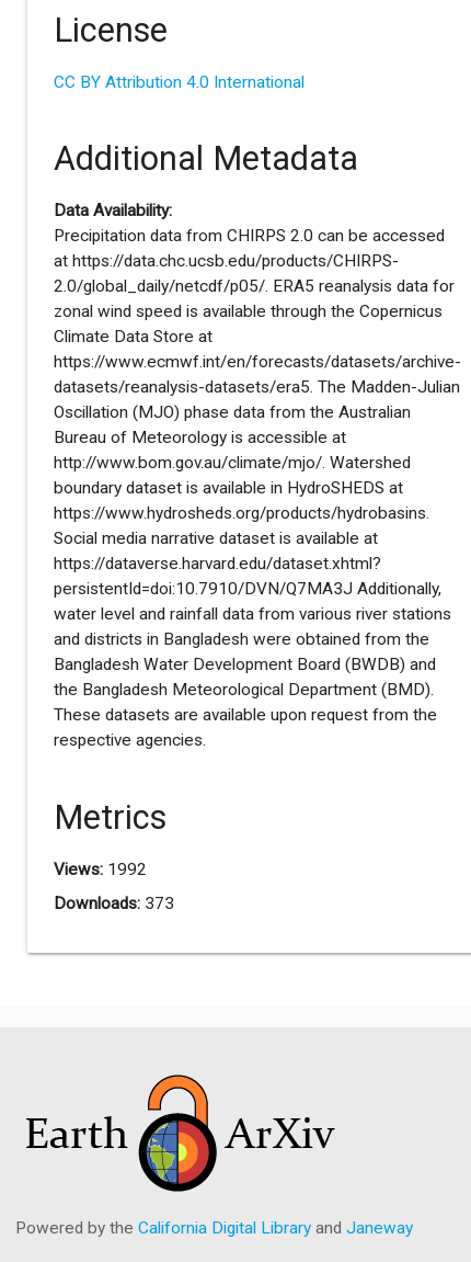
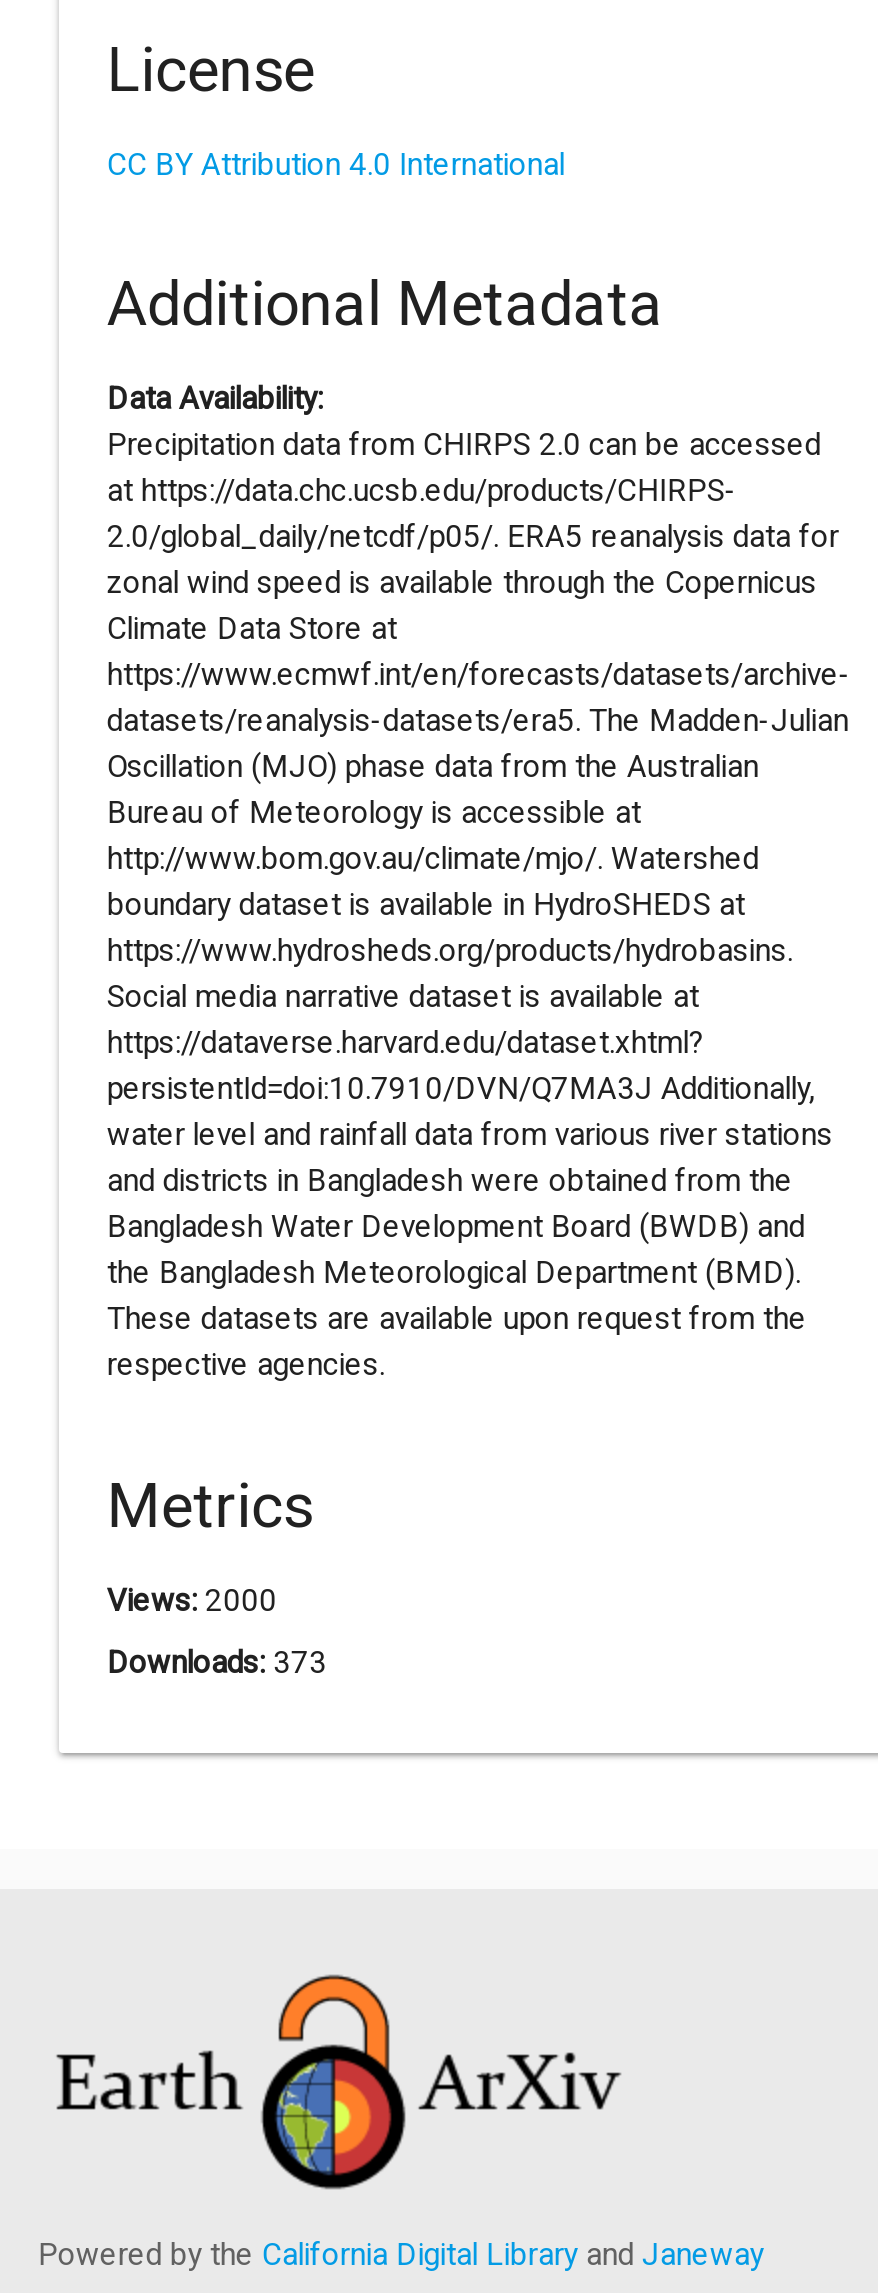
- Views: 1992
+ Views: 2000
